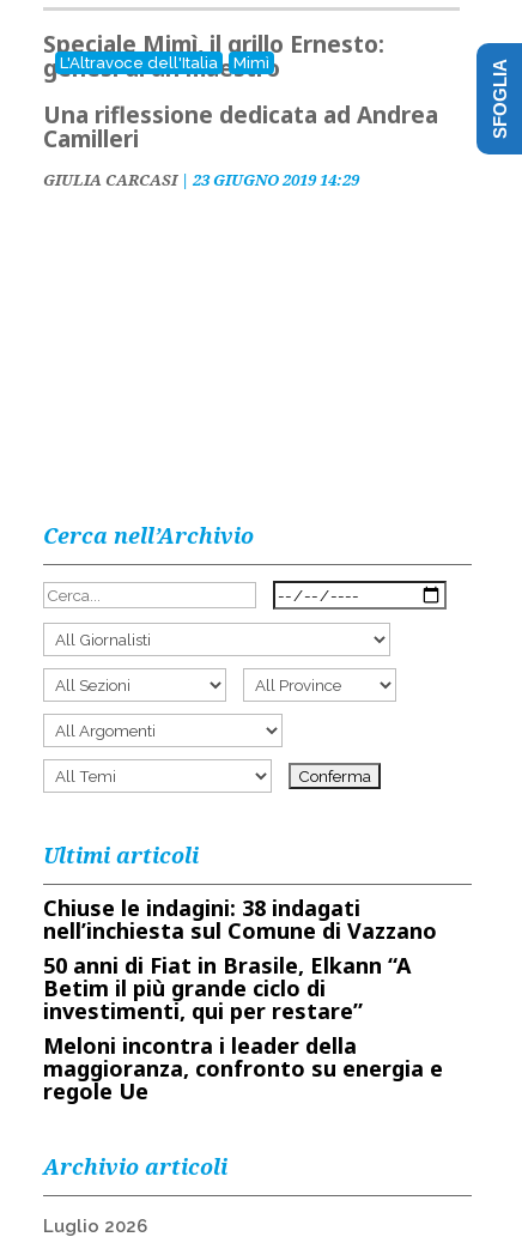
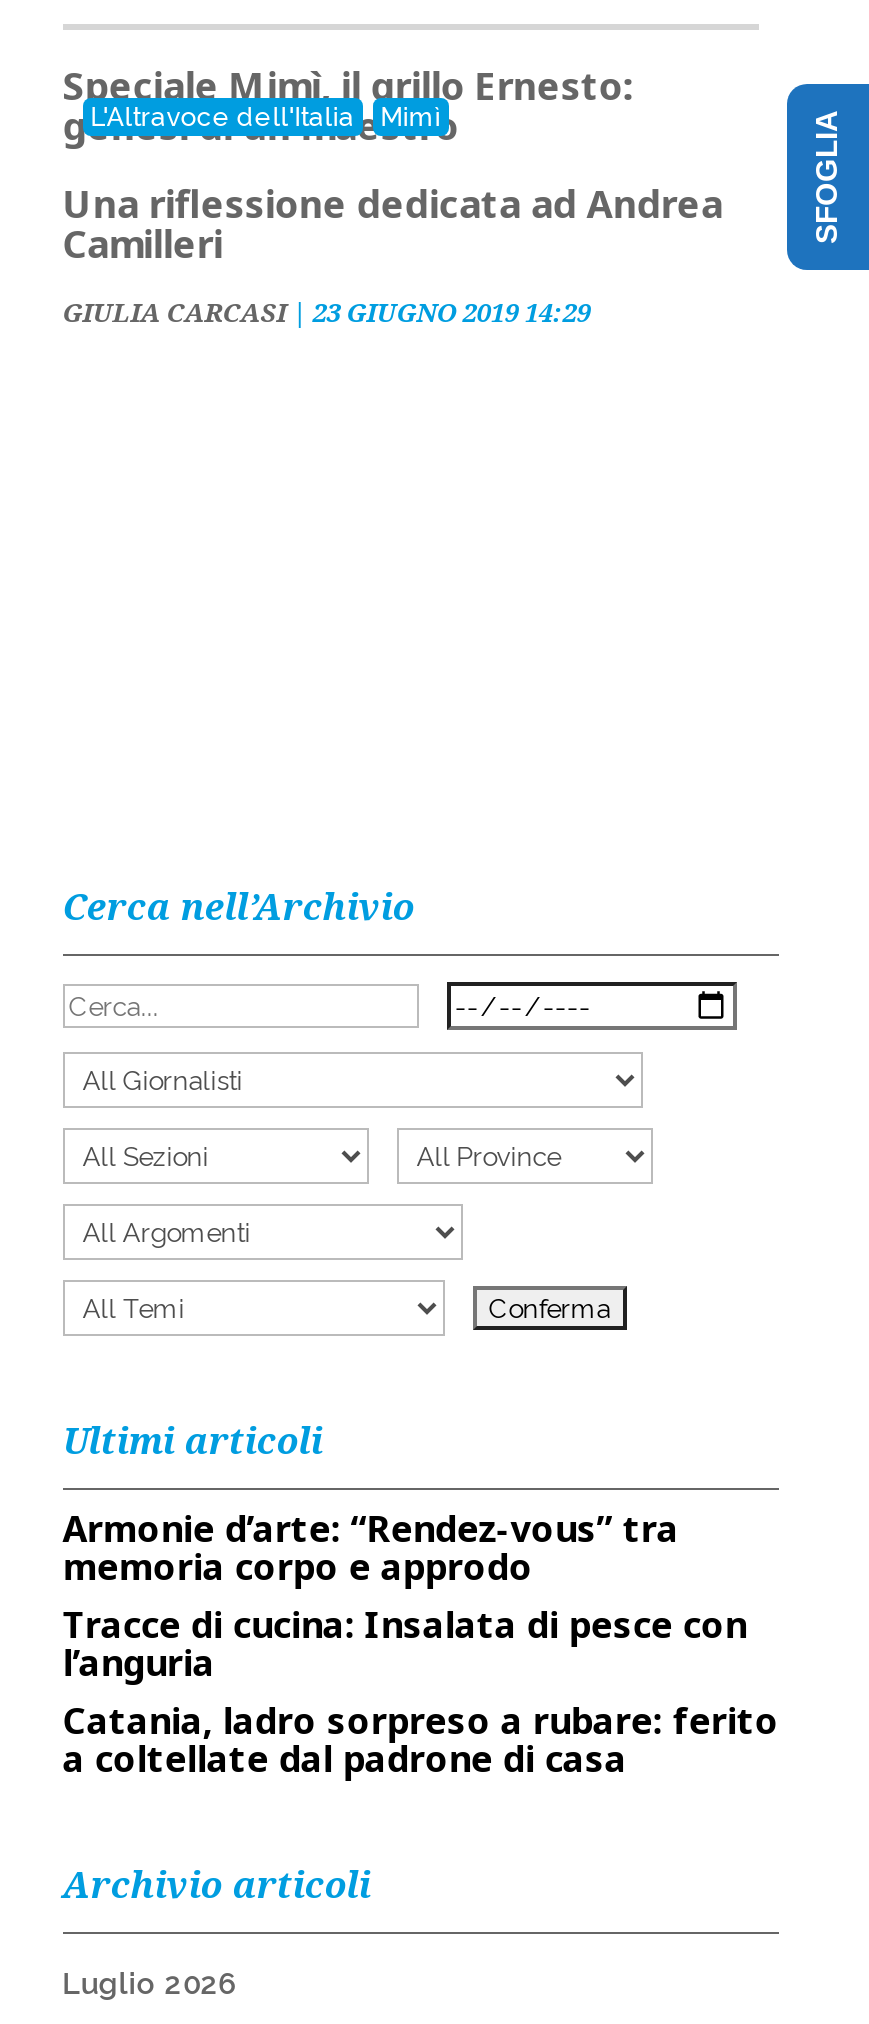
- Chiuse le indagini: 38 indagati
- nell’inchiesta sul Comune di Vazzano
- 50 anni di Fiat in Brasile, Elkann “A
- Betim il più grande ciclo di
- investimenti, qui per restare”
- Meloni incontra i leader della
- maggioranza, confronto su energia e
- regole Ue
+ Armonie d’arte: “Rendez-vous” tra
+ memoria corpo e approdo
+ Tracce di cucina: Insalata di pesce con
+ l’anguria
+ Catania, ladro sorpreso a rubare: ferito
+ a coltellate dal padrone di casa
